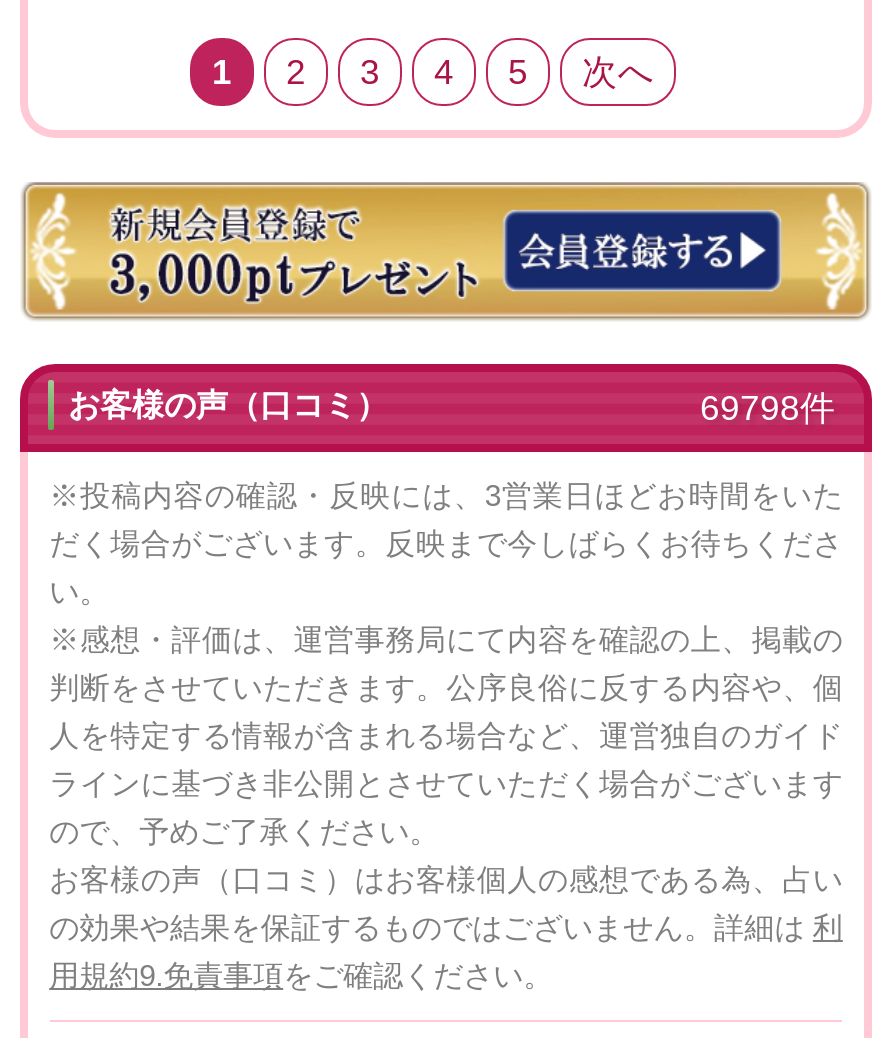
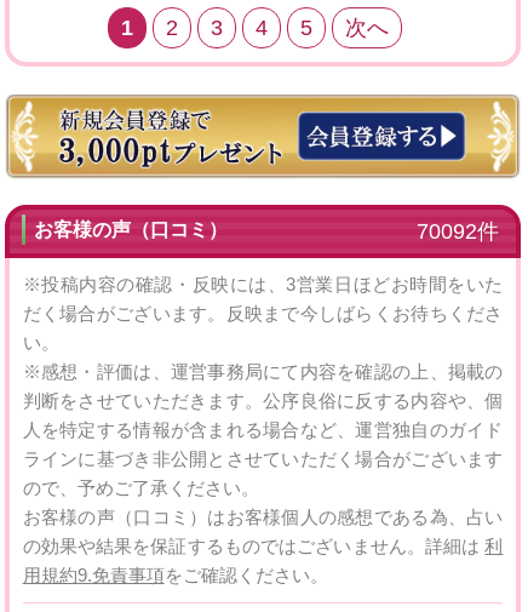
- 69798件
+ 70092件
